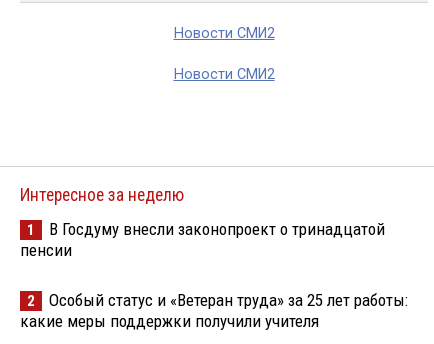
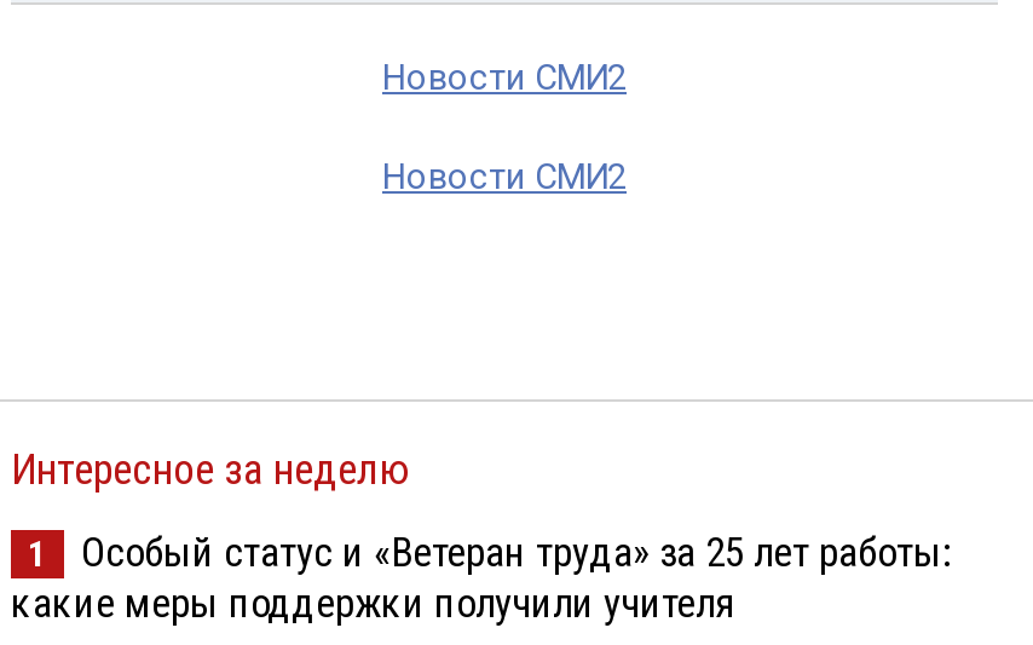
- В Госдуму внесли законопроект о тринадцатой
- пенсии
- 2
